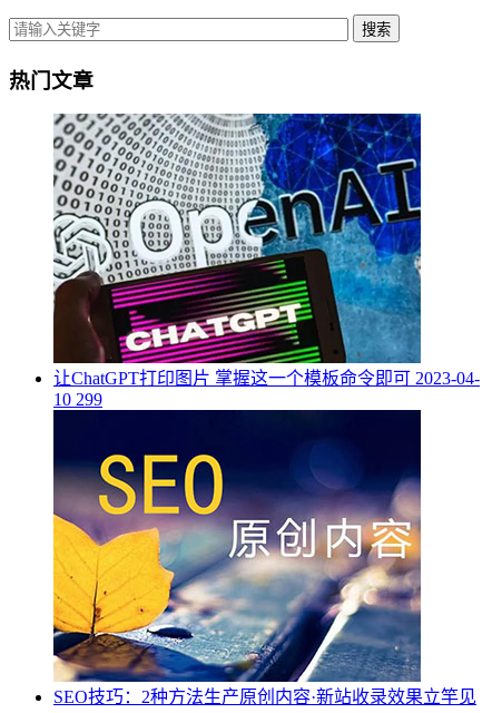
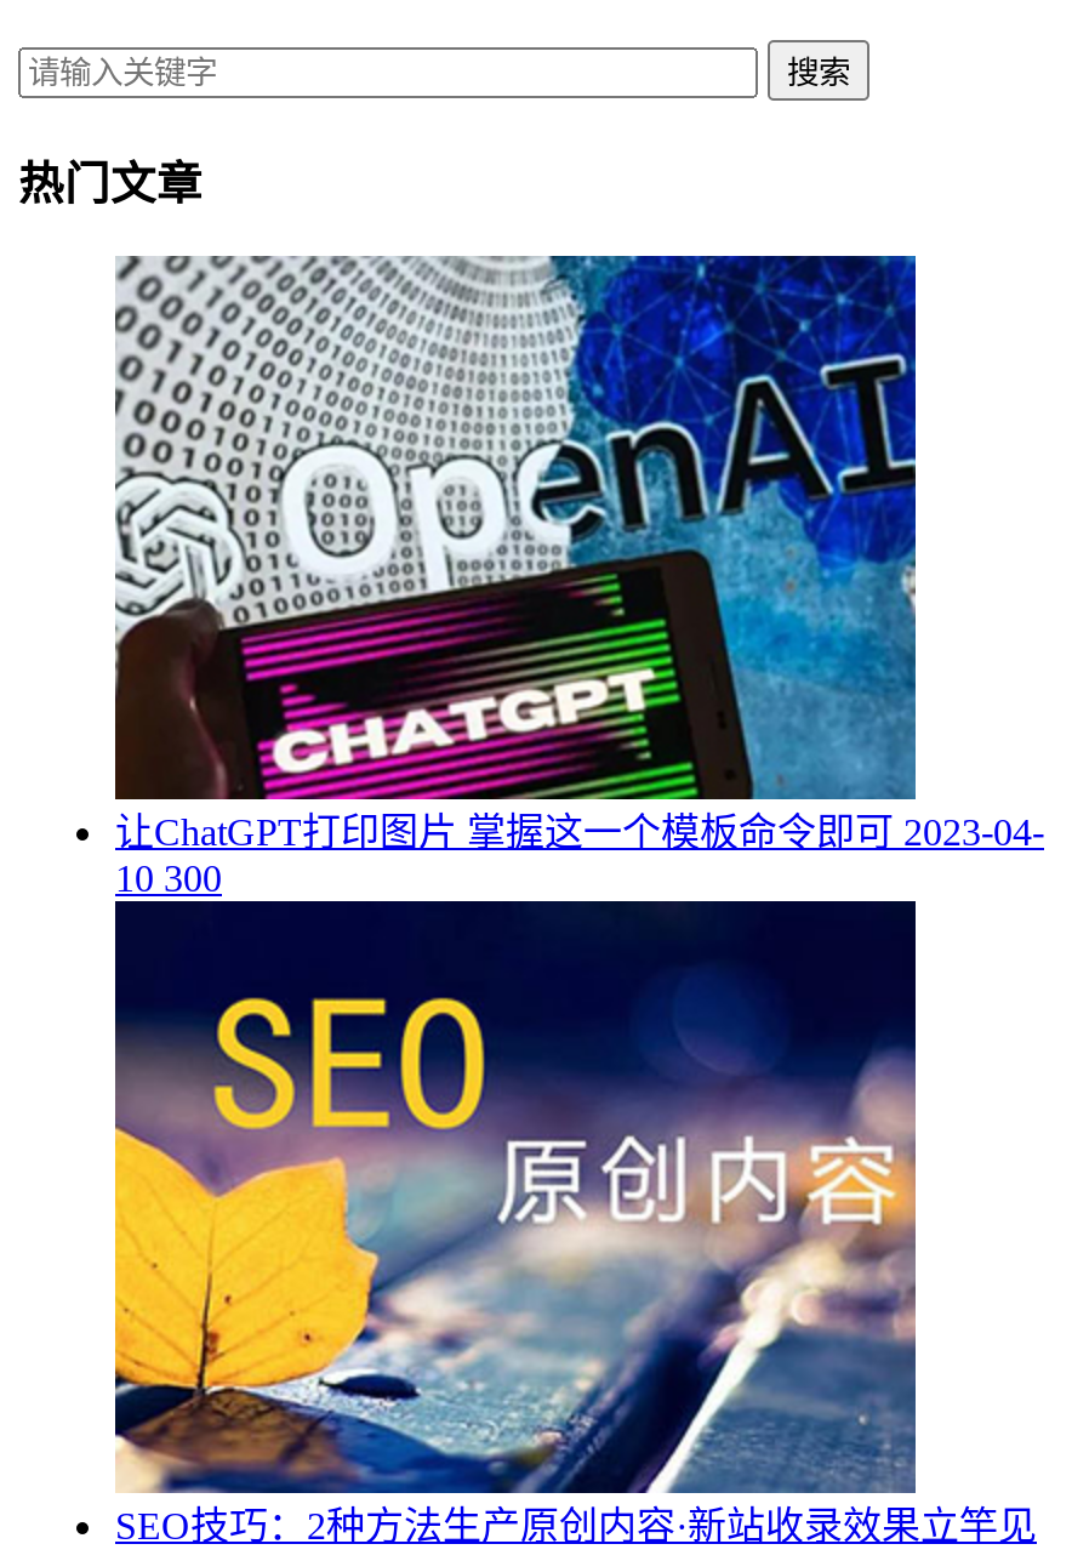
- 10 299
+ 10 300
